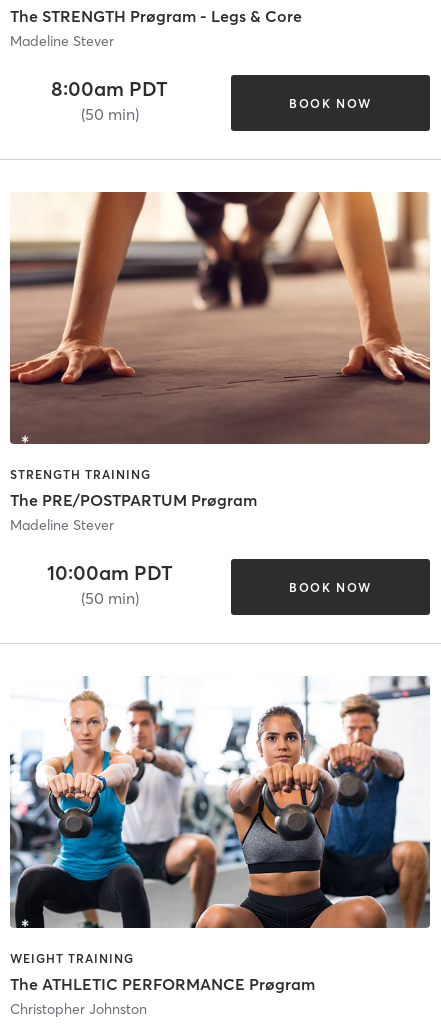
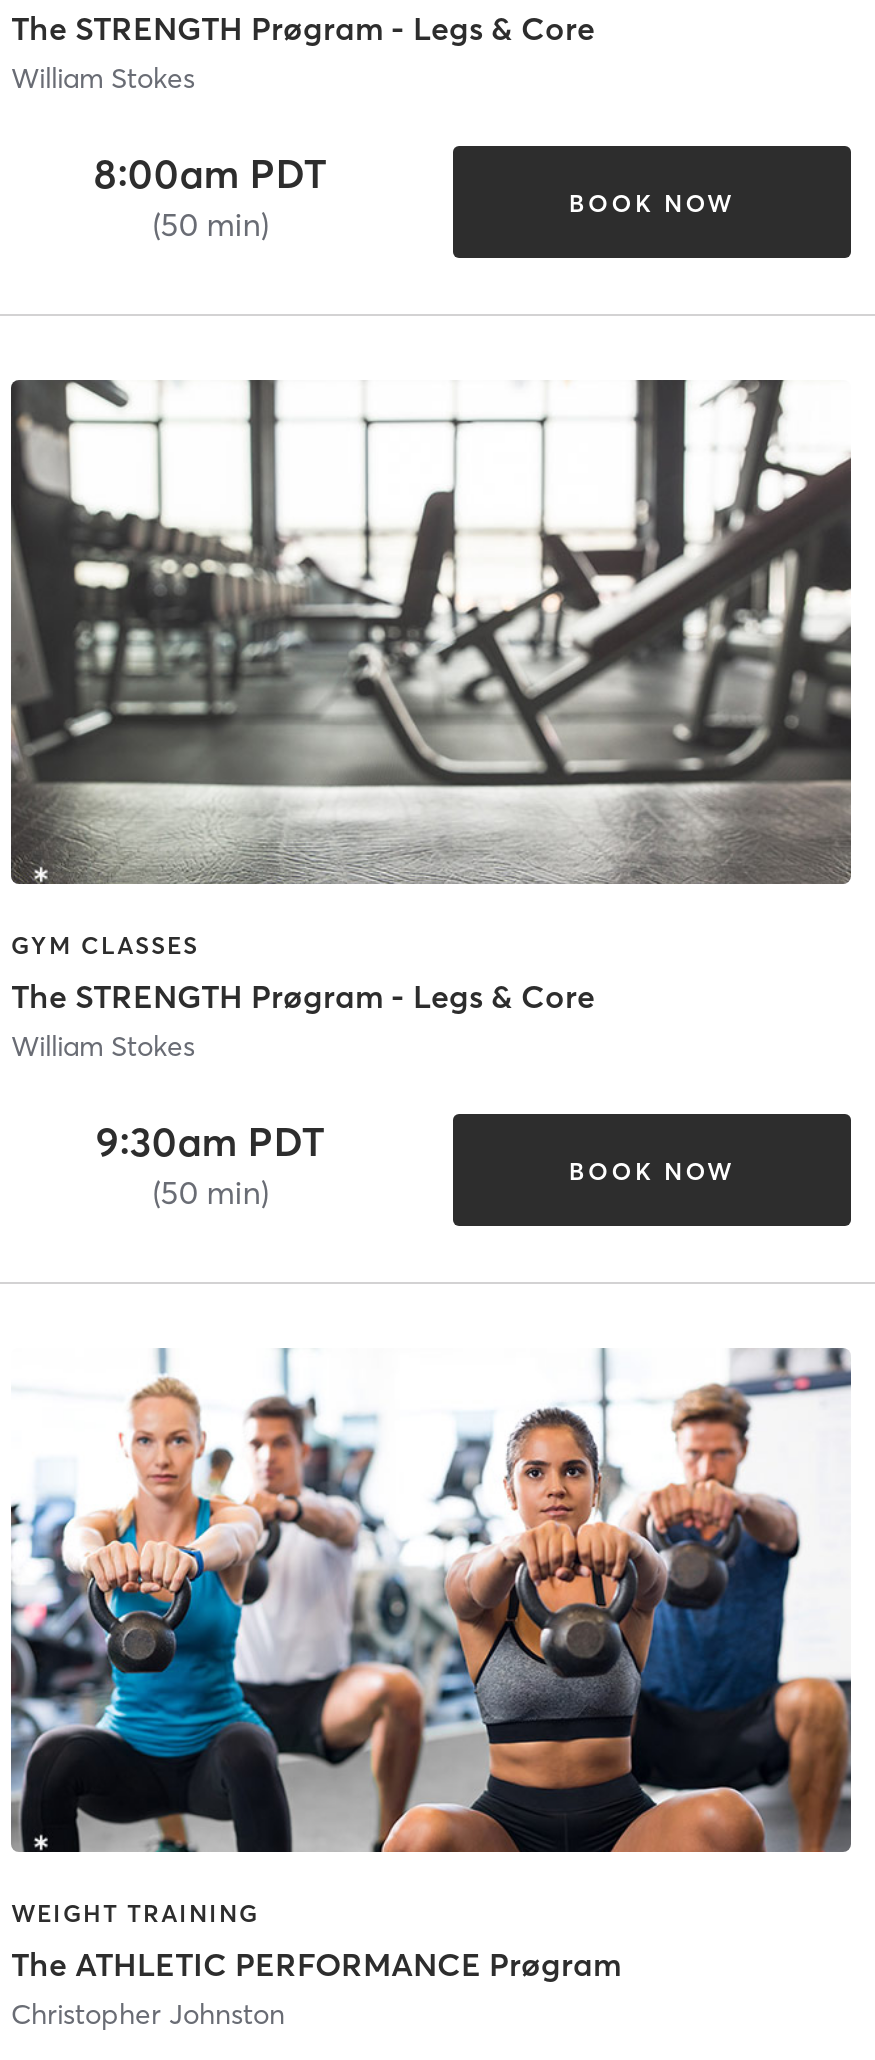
- Madeline Stever
+ William Stokes

- [image]
- STRENGTH TRAINING
- The PRE/POSTPARTUM Prøgram
- Madeline Stever
+ [image]
+ GYM CLASSES
+ The STRENGTH Prøgram - Legs & Core
+ William Stokes

- 10:00am PDT
+ 9:30am PDT
